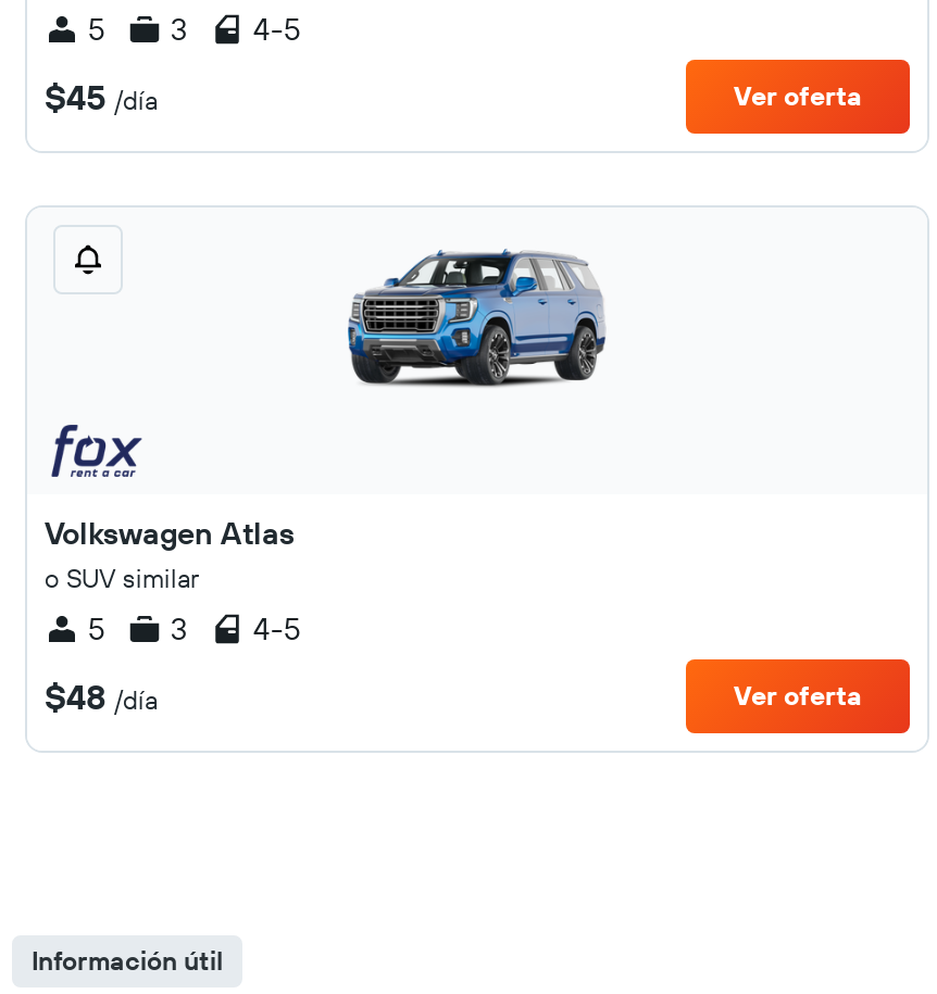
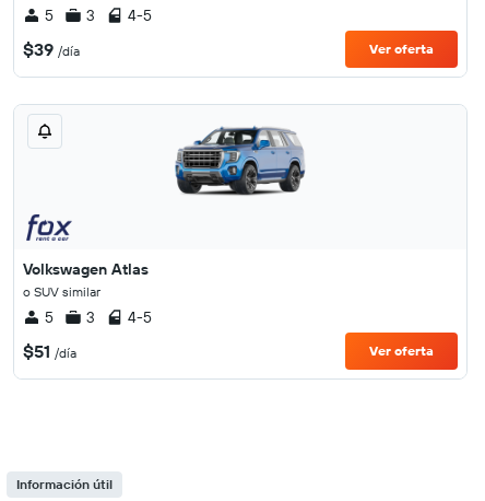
- $45 /día
+ $39 /día

- $48 /día
+ $51 /día
